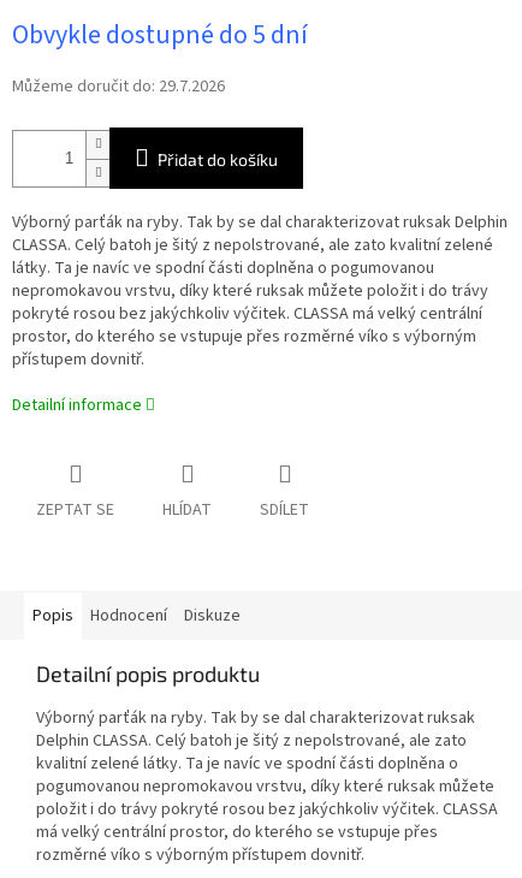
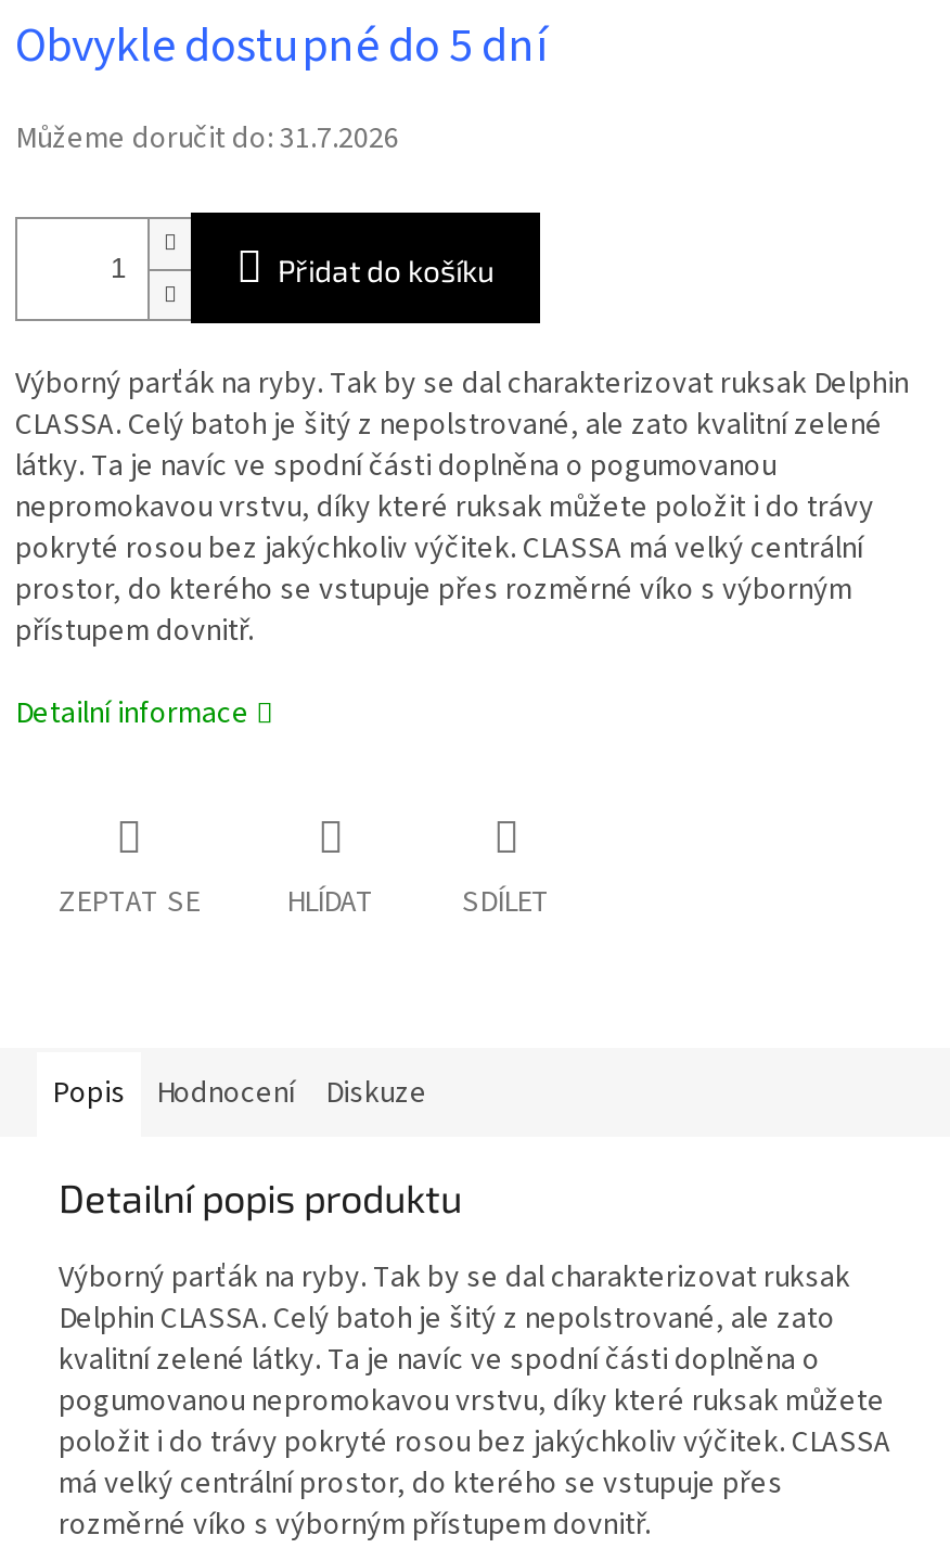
- Můžeme doručit do: 29.7.2026
+ Můžeme doručit do: 31.7.2026
